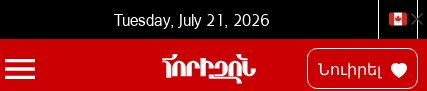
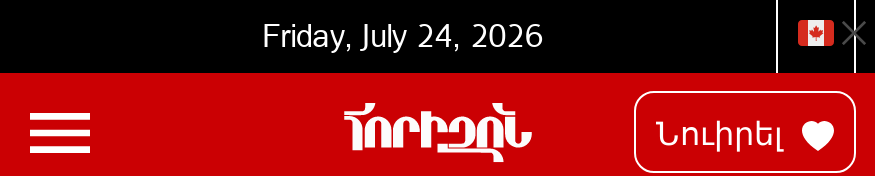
- Tuesday, July 21, 2026
+ Friday, July 24, 2026
